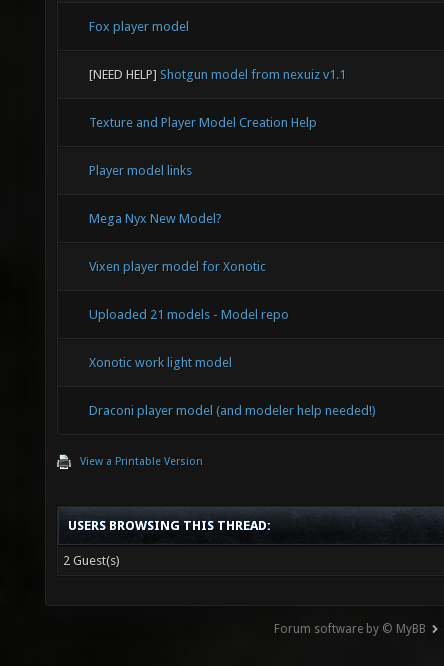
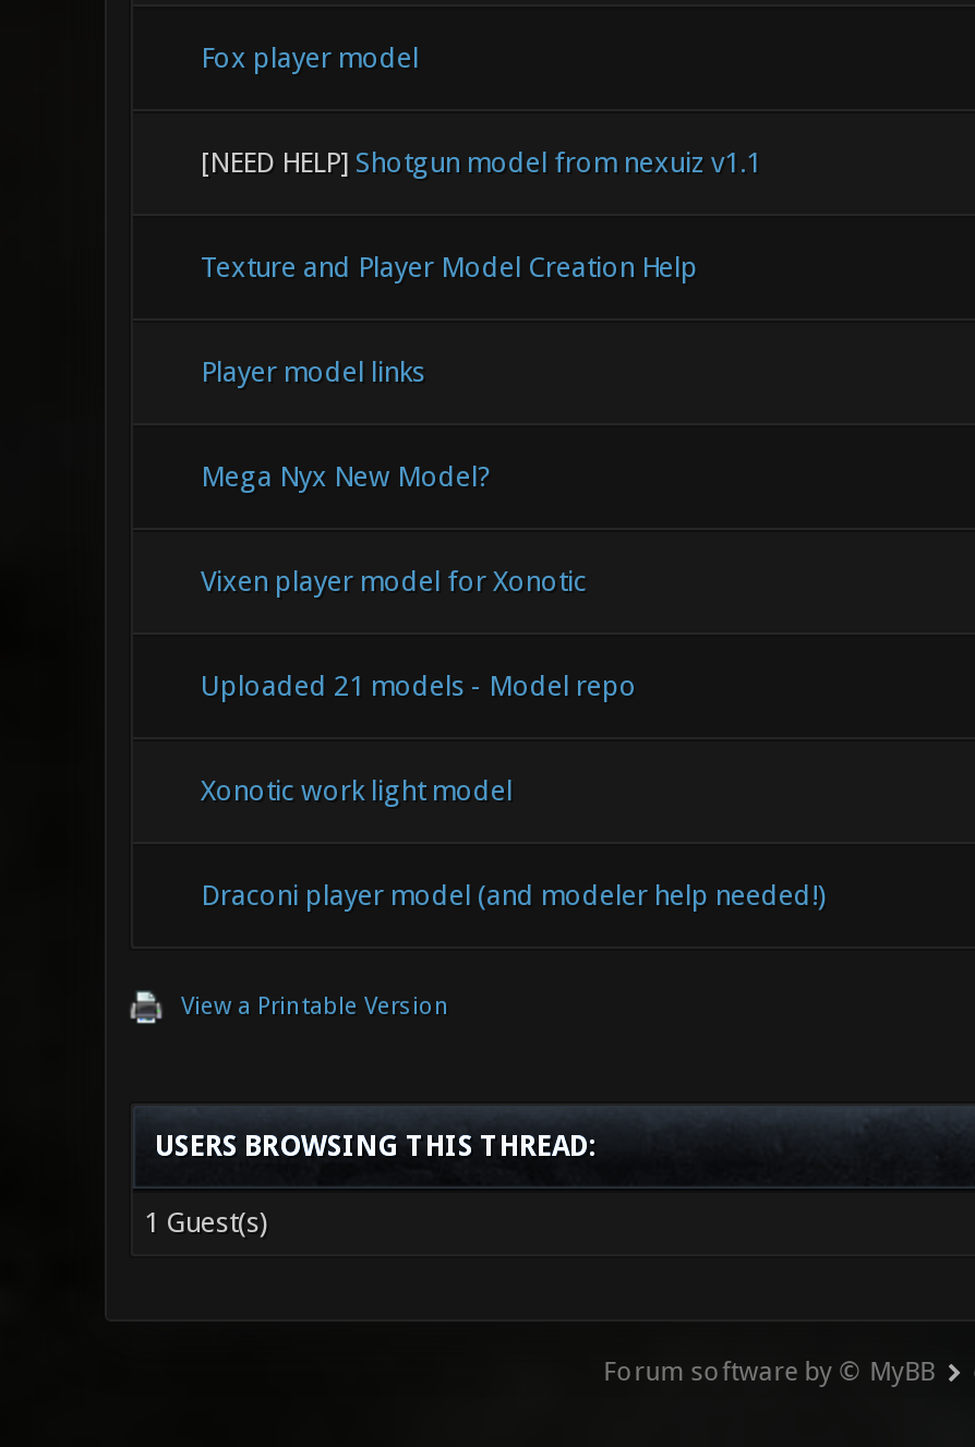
- 2 Guest(s)
+ 1 Guest(s)
